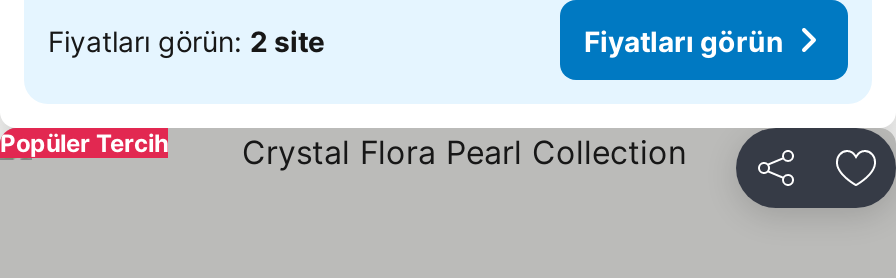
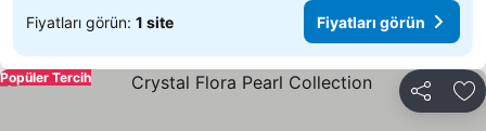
- Fiyatları görün: 2 site
+ Fiyatları görün: 1 site
